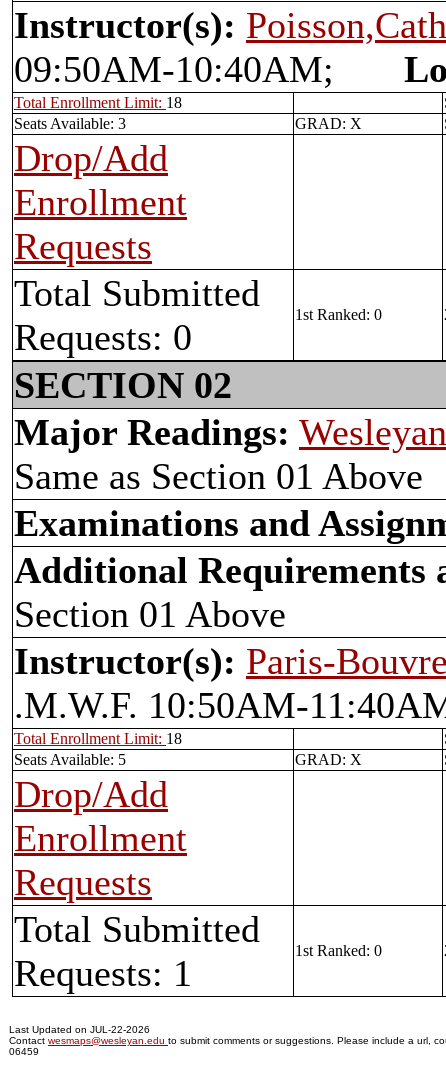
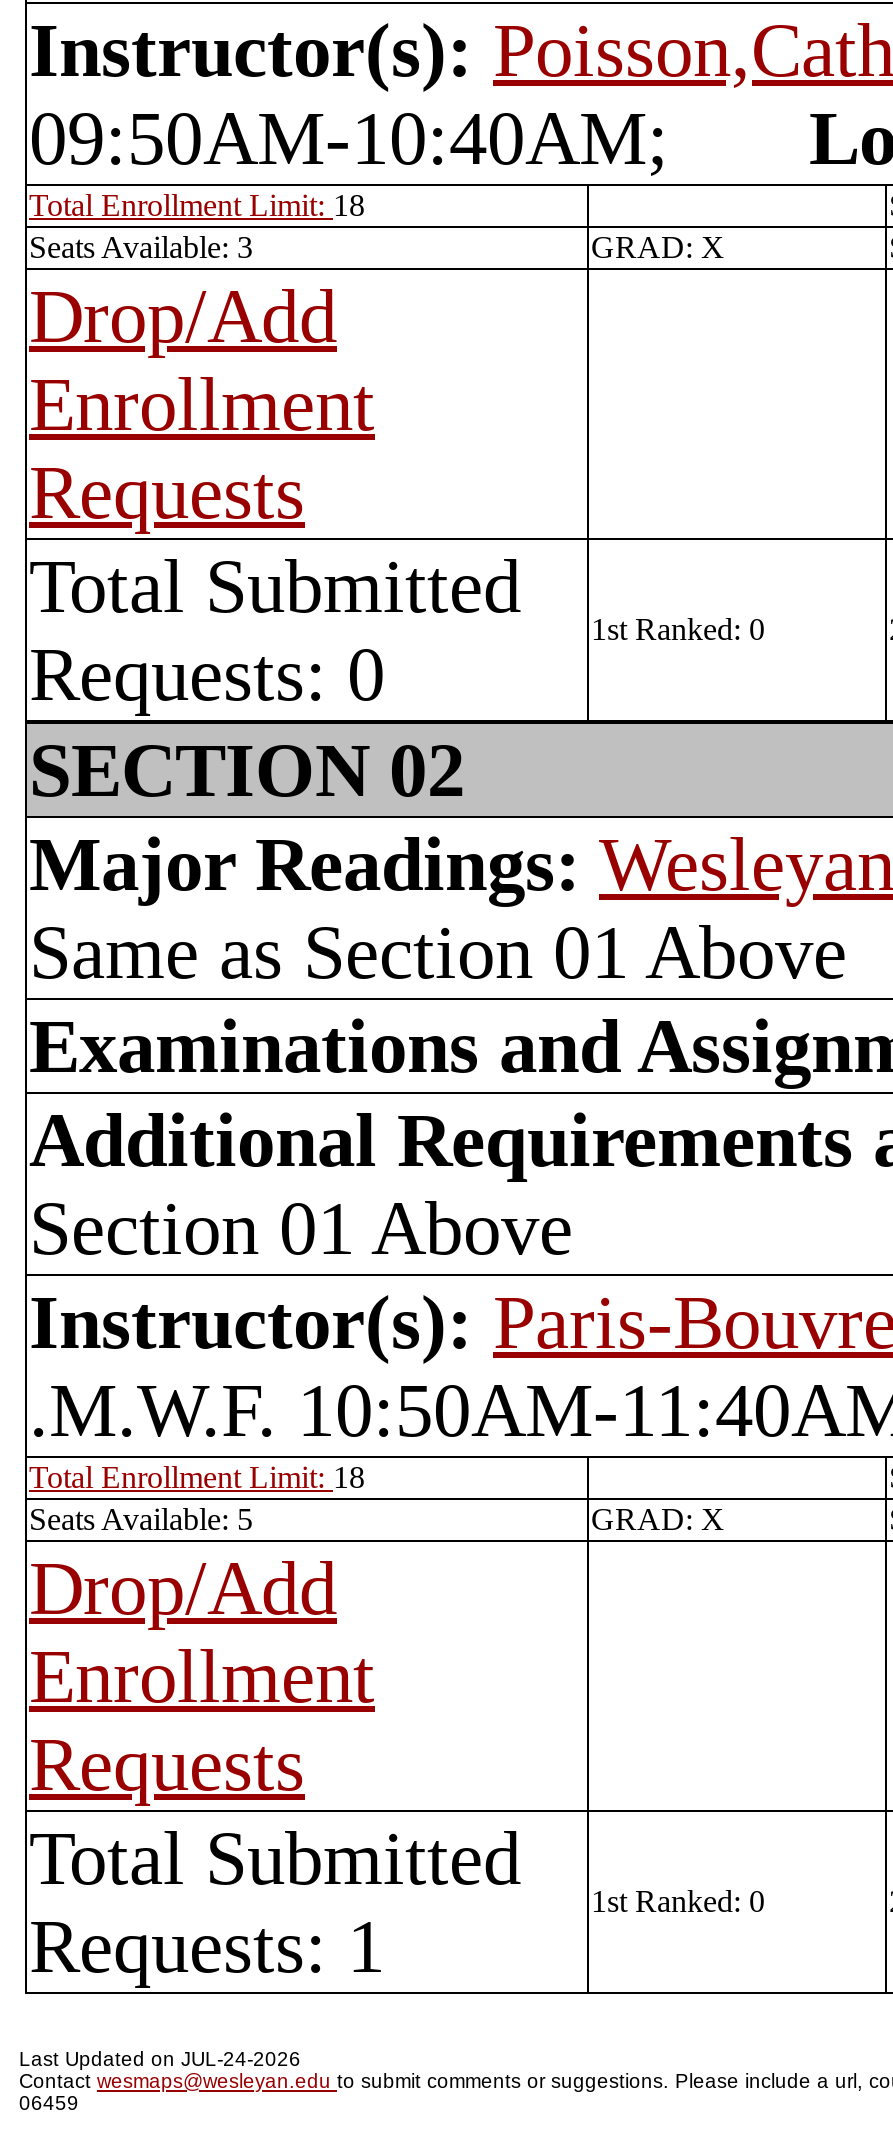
- Last Updated on JUL-22-2026
+ Last Updated on JUL-24-2026
